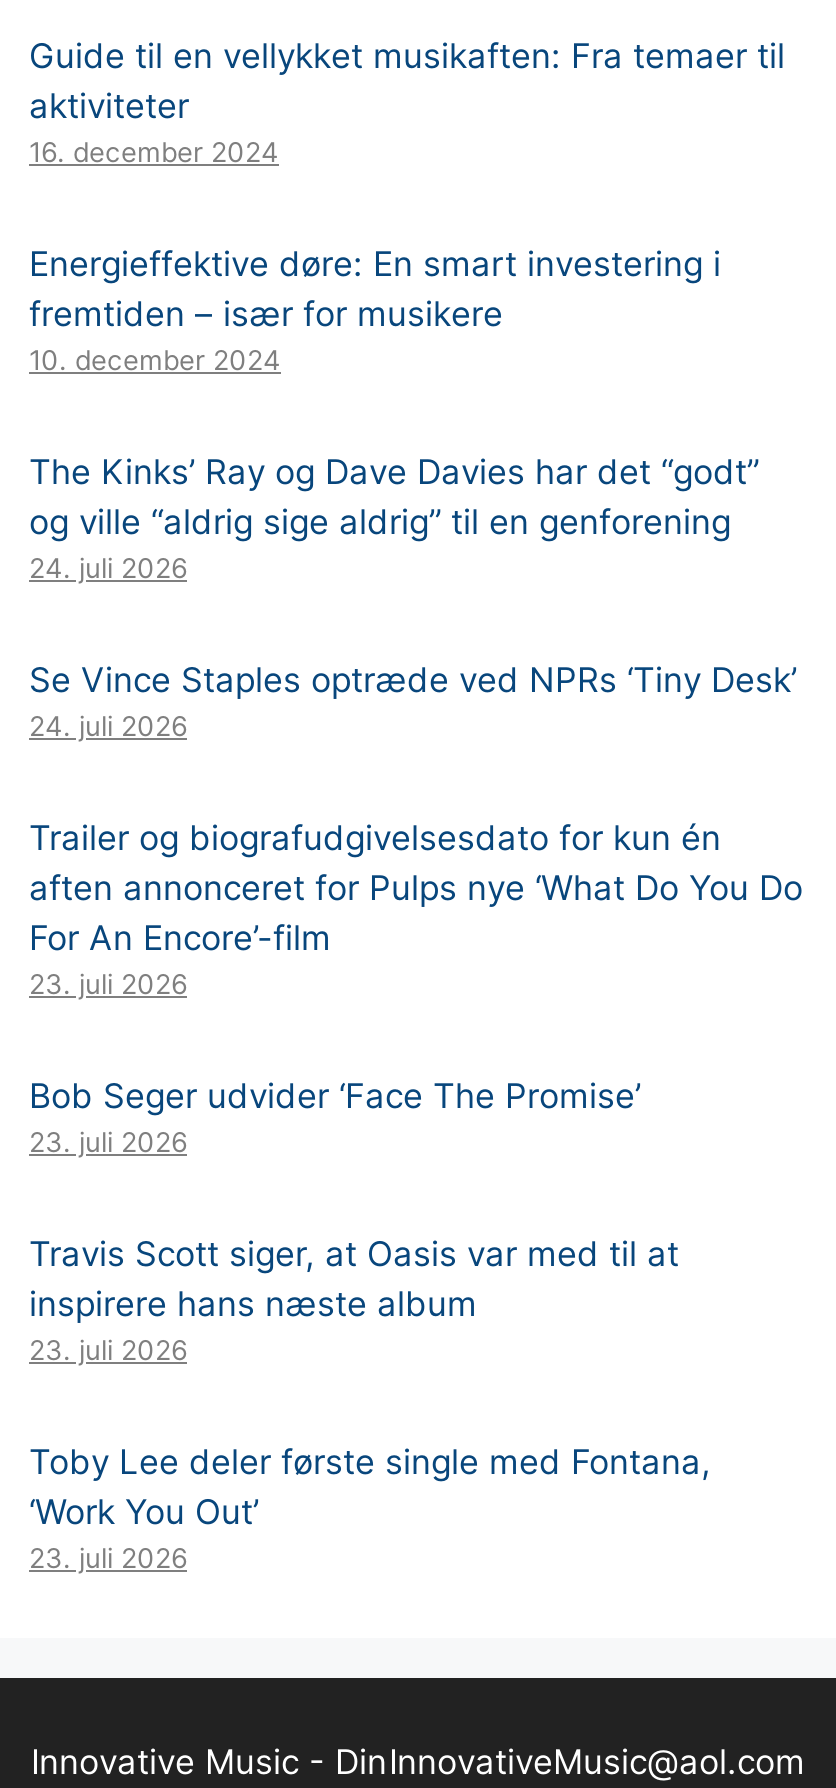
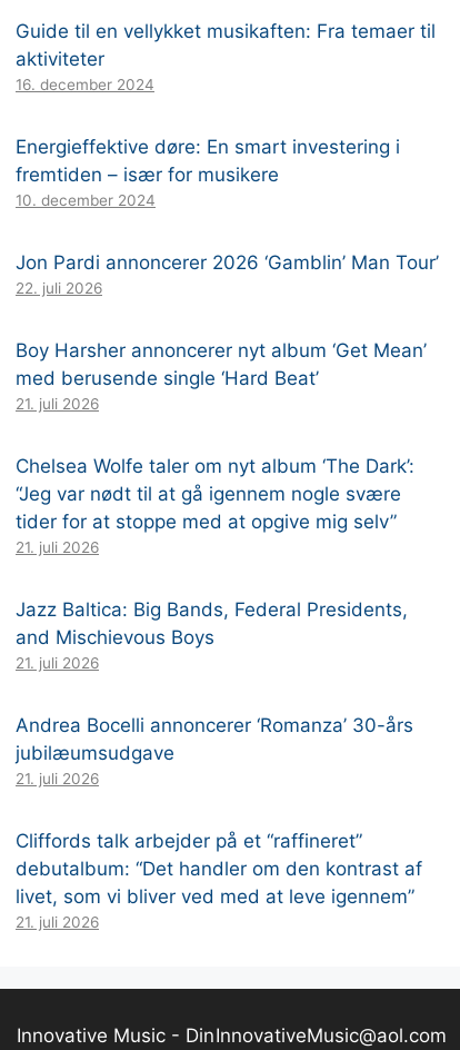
- The Kinks’ Ray og Dave Davies har det “godt”
- og ville “aldrig sige aldrig” til en genforening
- 24. juli 2026
+ Jon Pardi annoncerer 2026 ‘Gamblin’ Man Tour’
+ 22. juli 2026

- Se Vince Staples optræde ved NPRs ‘Tiny Desk’
- 24. juli 2026
+ Boy Harsher annoncerer nyt album ‘Get Mean’
+ med berusende single ‘Hard Beat’
+ 21. juli 2026

- Trailer og biografudgivelsesdato for kun én
- aften annonceret for Pulps nye ‘What Do You Do
- For An Encore’-film
- 23. juli 2026
+ Chelsea Wolfe taler om nyt album ‘The Dark’:
+ “Jeg var nødt til at gå igennem nogle svære
+ tider for at stoppe med at opgive mig selv”
+ 21. juli 2026

- Bob Seger udvider ‘Face The Promise’
- 23. juli 2026
+ Jazz Baltica: Big Bands, Federal Presidents,
+ and Mischievous Boys
+ 21. juli 2026

- Travis Scott siger, at Oasis var med til at
- inspirere hans næste album
- 23. juli 2026
+ Andrea Bocelli annoncerer ‘Romanza’ 30-års
+ jubilæumsudgave
+ 21. juli 2026

- Toby Lee deler første single med Fontana,
- ‘Work You Out’
- 23. juli 2026
+ Cliffords talk arbejder på et “raffineret”
+ debutalbum: “Det handler om den kontrast af
+ livet, som vi bliver ved med at leve igennem”
+ 21. juli 2026
